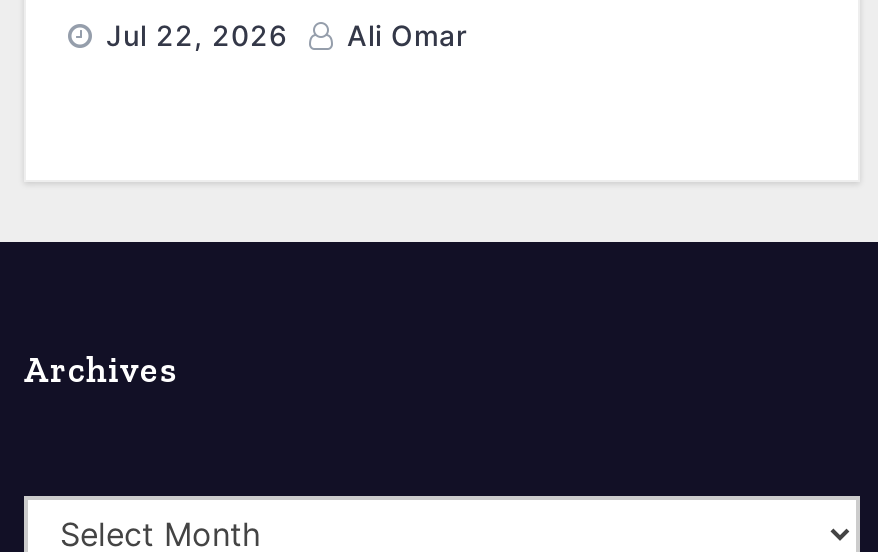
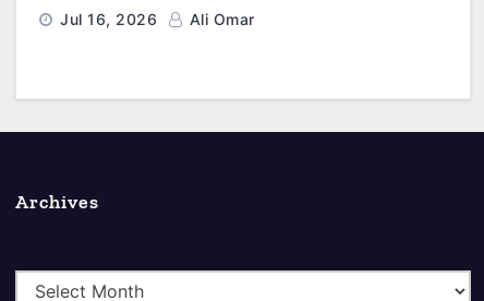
- Jul 22, 2026 Ali Omar
+ Jul 16, 2026 Ali Omar
